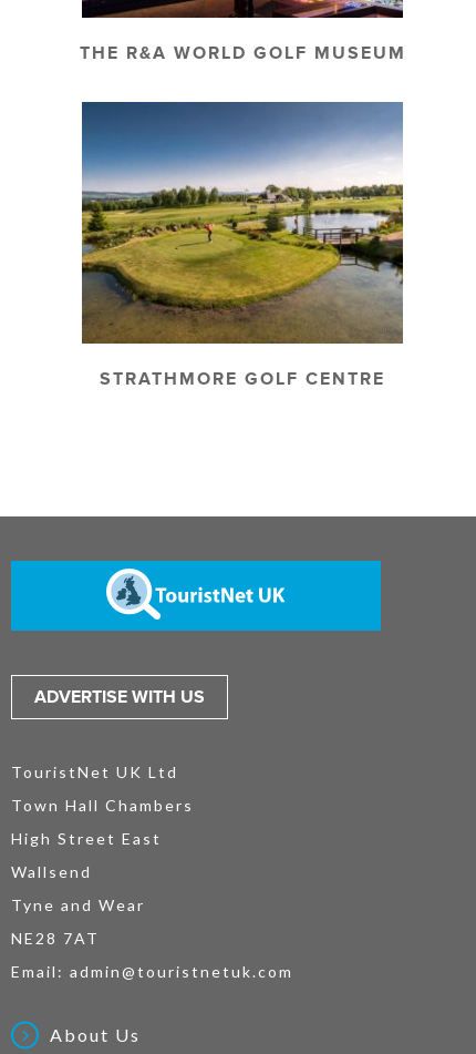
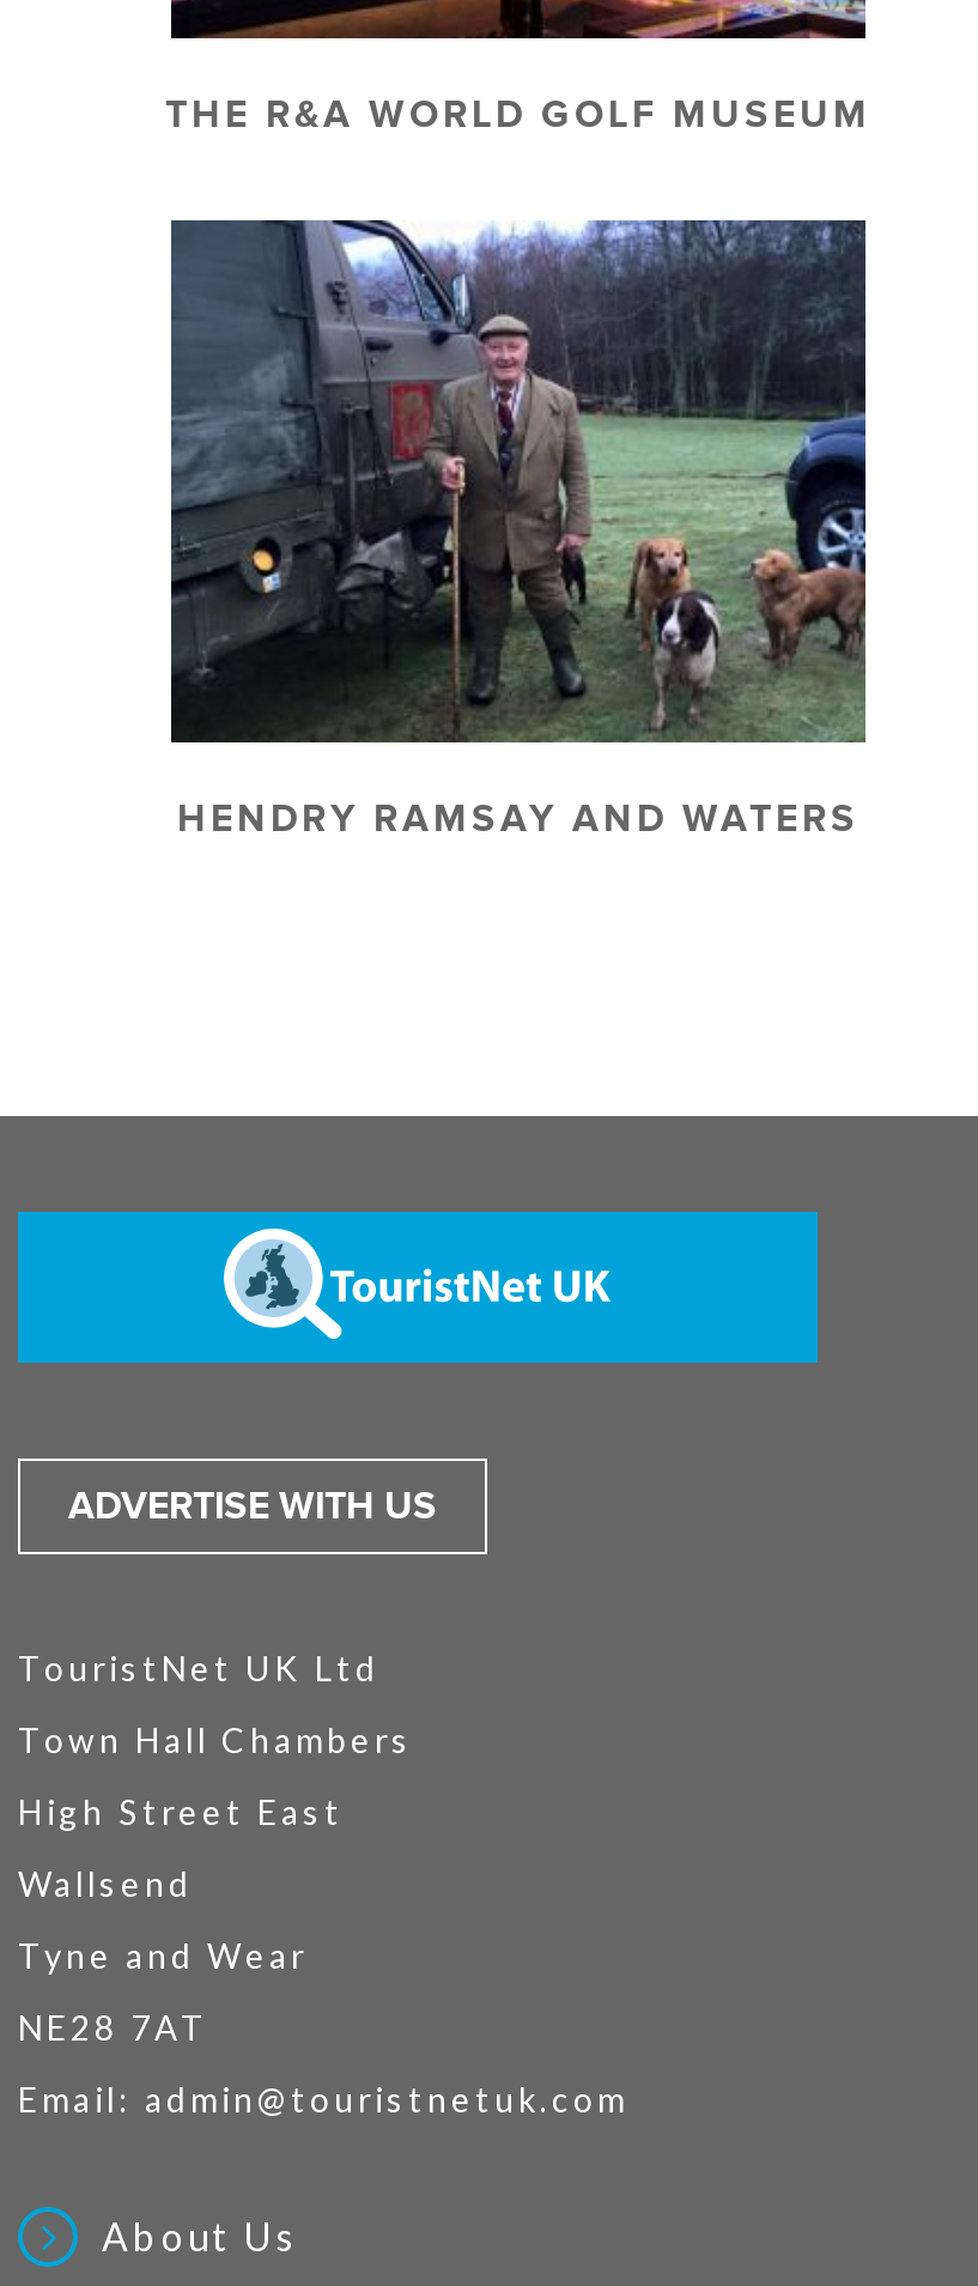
- [image]
- STRATHMORE GOLF CENTRE
+ [image]
+ HENDRY RAMSAY AND WATERS
